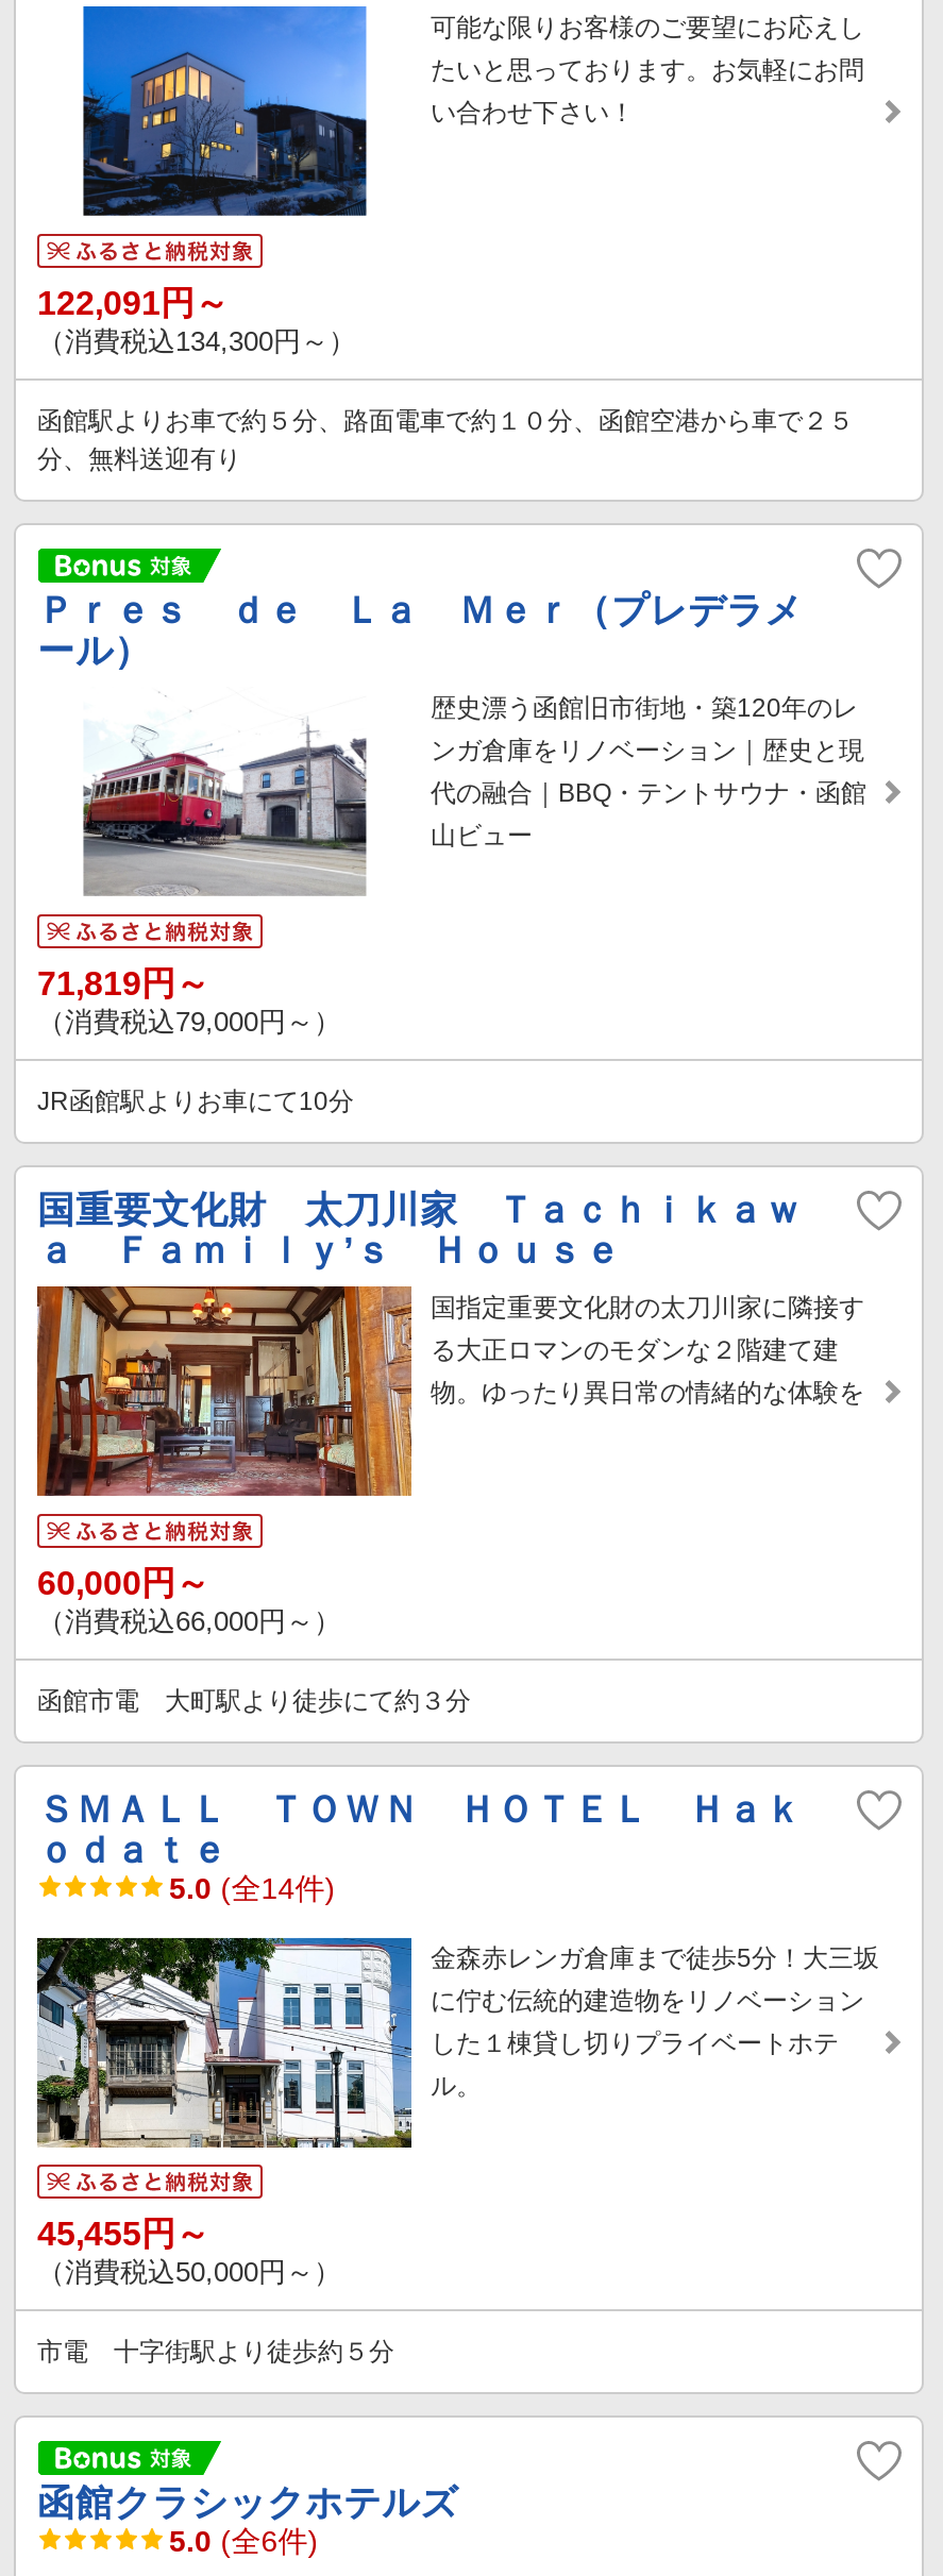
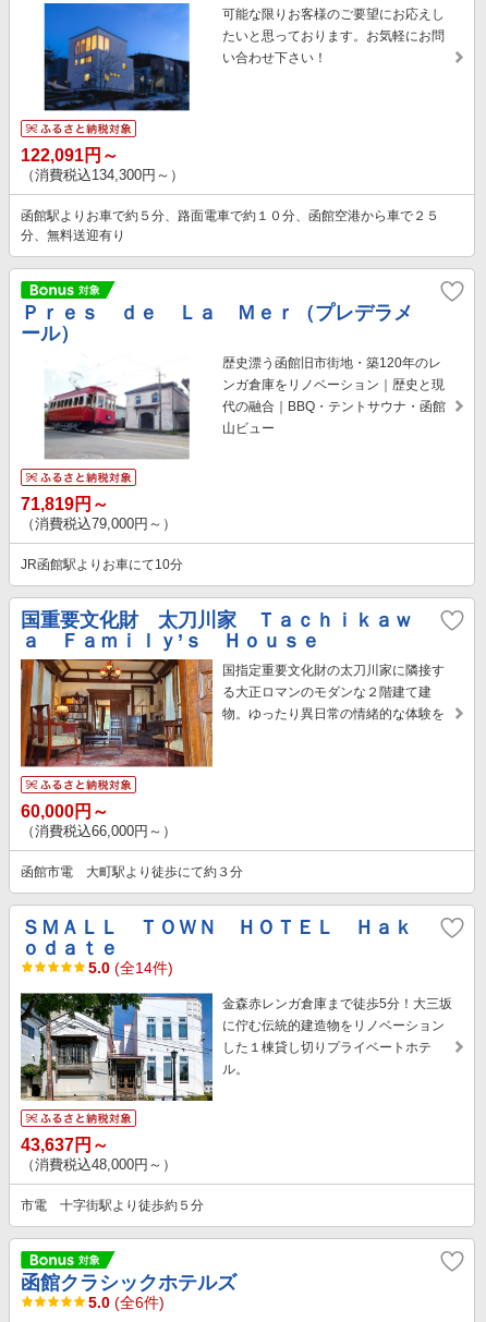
- 45,455円～
+ 43,637円～

- （消費税込50,000円～）
+ （消費税込48,000円～）
